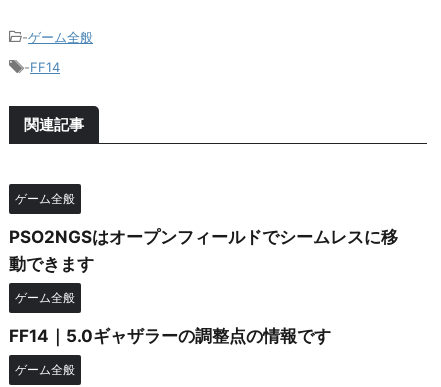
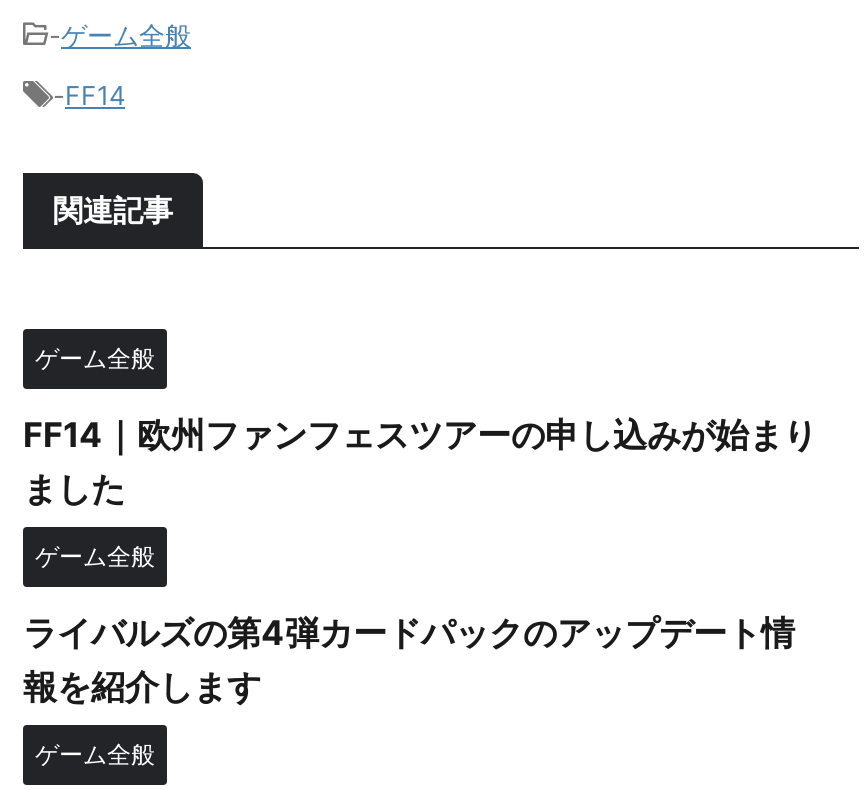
- PSO2NGSはオープンフィールドでシームレスに移
- 動できます
+ FF14｜欧州ファンフェスツアーの申し込みが始まり
+ ました

- FF14｜5.0ギャザラーの調整点の情報です
+ ライバルズの第4弾カードパックのアップデート情
+ 報を紹介します
